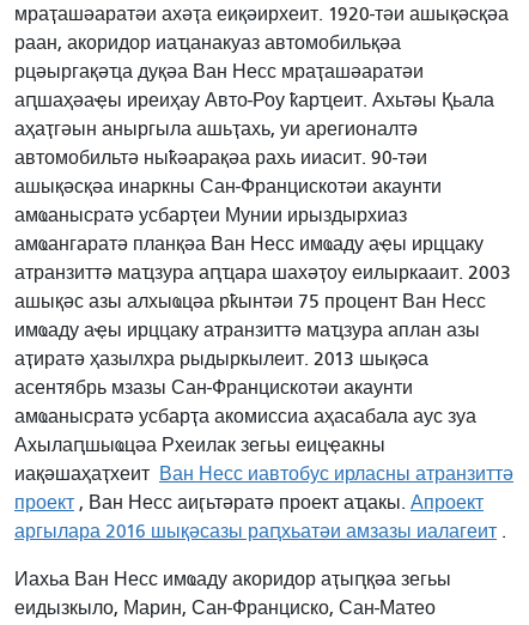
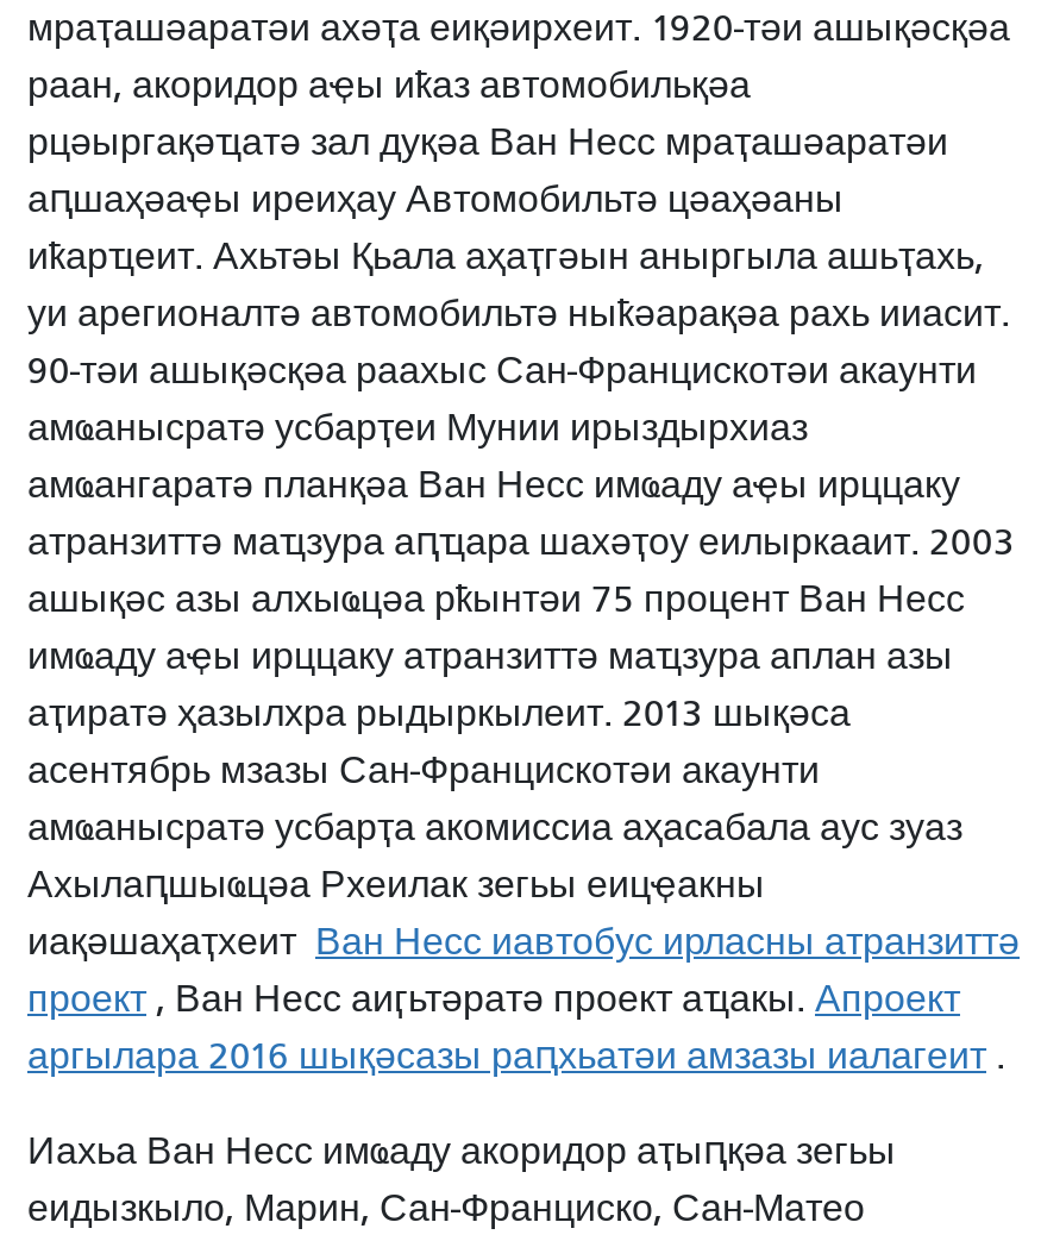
- раан, акоридор иаҵанакуаз автомобильқәа
- рцәыргақәҵа дуқәа Ван Несс мраҭашәаратәи
- аԥшаҳәаҿы иреиҳау Авто-Роу ҟарҵеит. Ахьтәы Қьала
- аҳаҭгәын аныргыла ашьҭахь, уи арегионалтә
- автомобильтә ныҟәарақәа рахь ииасит. 90-тәи
- ашықәсқәа инаркны Сан-Францискотәи акаунти
+ раан, акоридор аҿы иҟаз автомобильқәа
+ рцәыргақәҵатә зал дуқәа Ван Несс мраҭашәаратәи
+ аԥшаҳәаҿы иреиҳау Автомобильтә цәаҳәаны
+ иҟарҵеит. Ахьтәы Қьала аҳаҭгәын аныргыла ашьҭахь,
+ уи арегионалтә автомобильтә ныҟәарақәа рахь ииасит.
+ 90-тәи ашықәсқәа раахыс Сан-Францискотәи акаунти

- амҩанысратә усбарҭа акомиссиа аҳасабала аус зуа
+ амҩанысратә усбарҭа акомиссиа аҳасабала аус зуаз
